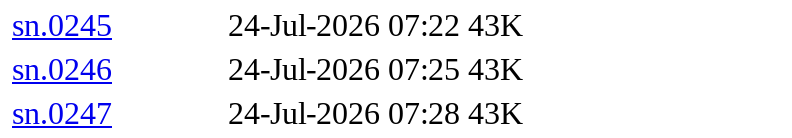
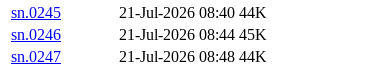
- 24-Jul-2026 07:22 43K
+ 21-Jul-2026 08:40 44K

- 24-Jul-2026 07:25 43K
+ 21-Jul-2026 08:44 45K

- 24-Jul-2026 07:28 43K
+ 21-Jul-2026 08:48 44K
